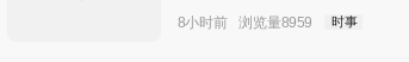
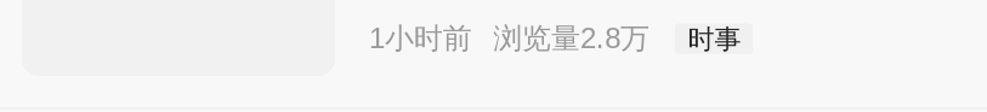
- 8小时前
- 浏览量8959
+ 1小时前
+ 浏览量2.8万
